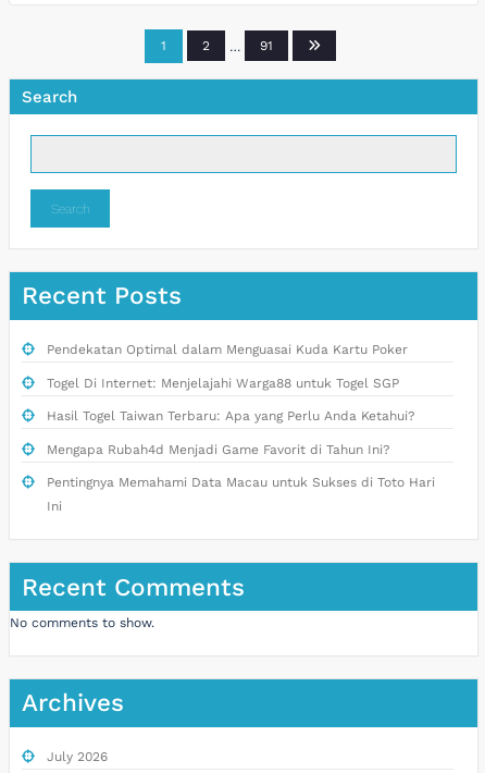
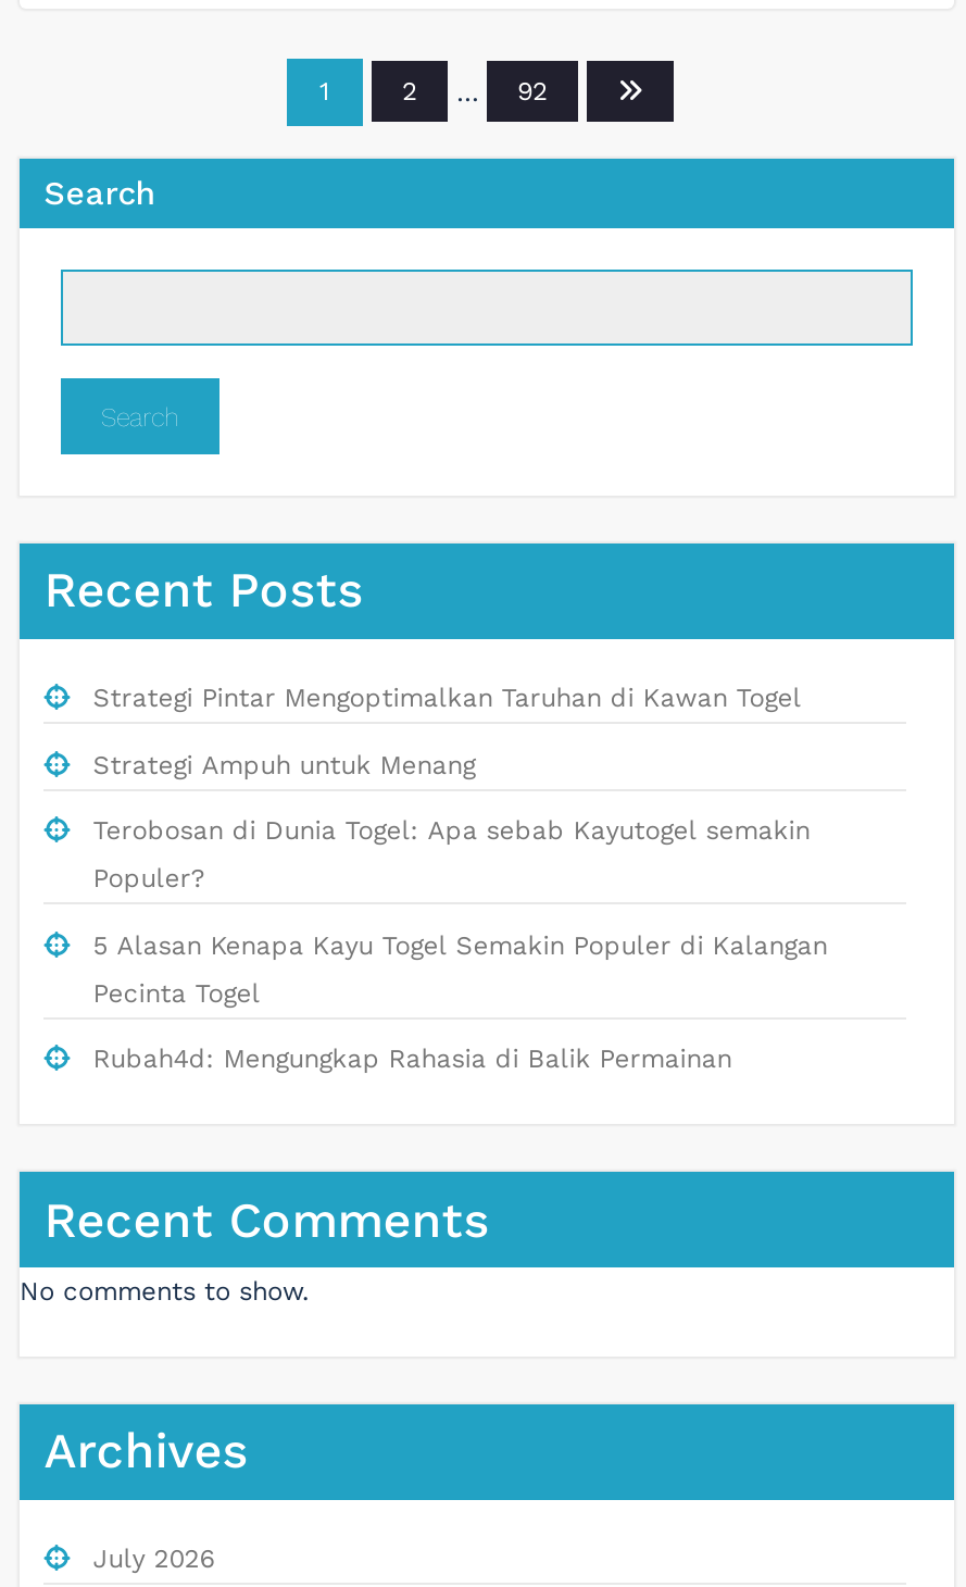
- 91
+ 92

- Pendekatan Optimal dalam Menguasai Kuda Kartu Poker
- Togel Di Internet: Menjelajahi Warga88 untuk Togel SGP
- Hasil Togel Taiwan Terbaru: Apa yang Perlu Anda Ketahui?
- Mengapa Rubah4d Menjadi Game Favorit di Tahun Ini?
- Pentingnya Memahami Data Macau untuk Sukses di Toto Hari
- Ini
+ Strategi Pintar Mengoptimalkan Taruhan di Kawan Togel
+ Strategi Ampuh untuk Menang
+ Terobosan di Dunia Togel: Apa sebab Kayutogel semakin
+ Populer?
+ 5 Alasan Kenapa Kayu Togel Semakin Populer di Kalangan
+ Pecinta Togel
+ Rubah4d: Mengungkap Rahasia di Balik Permainan
